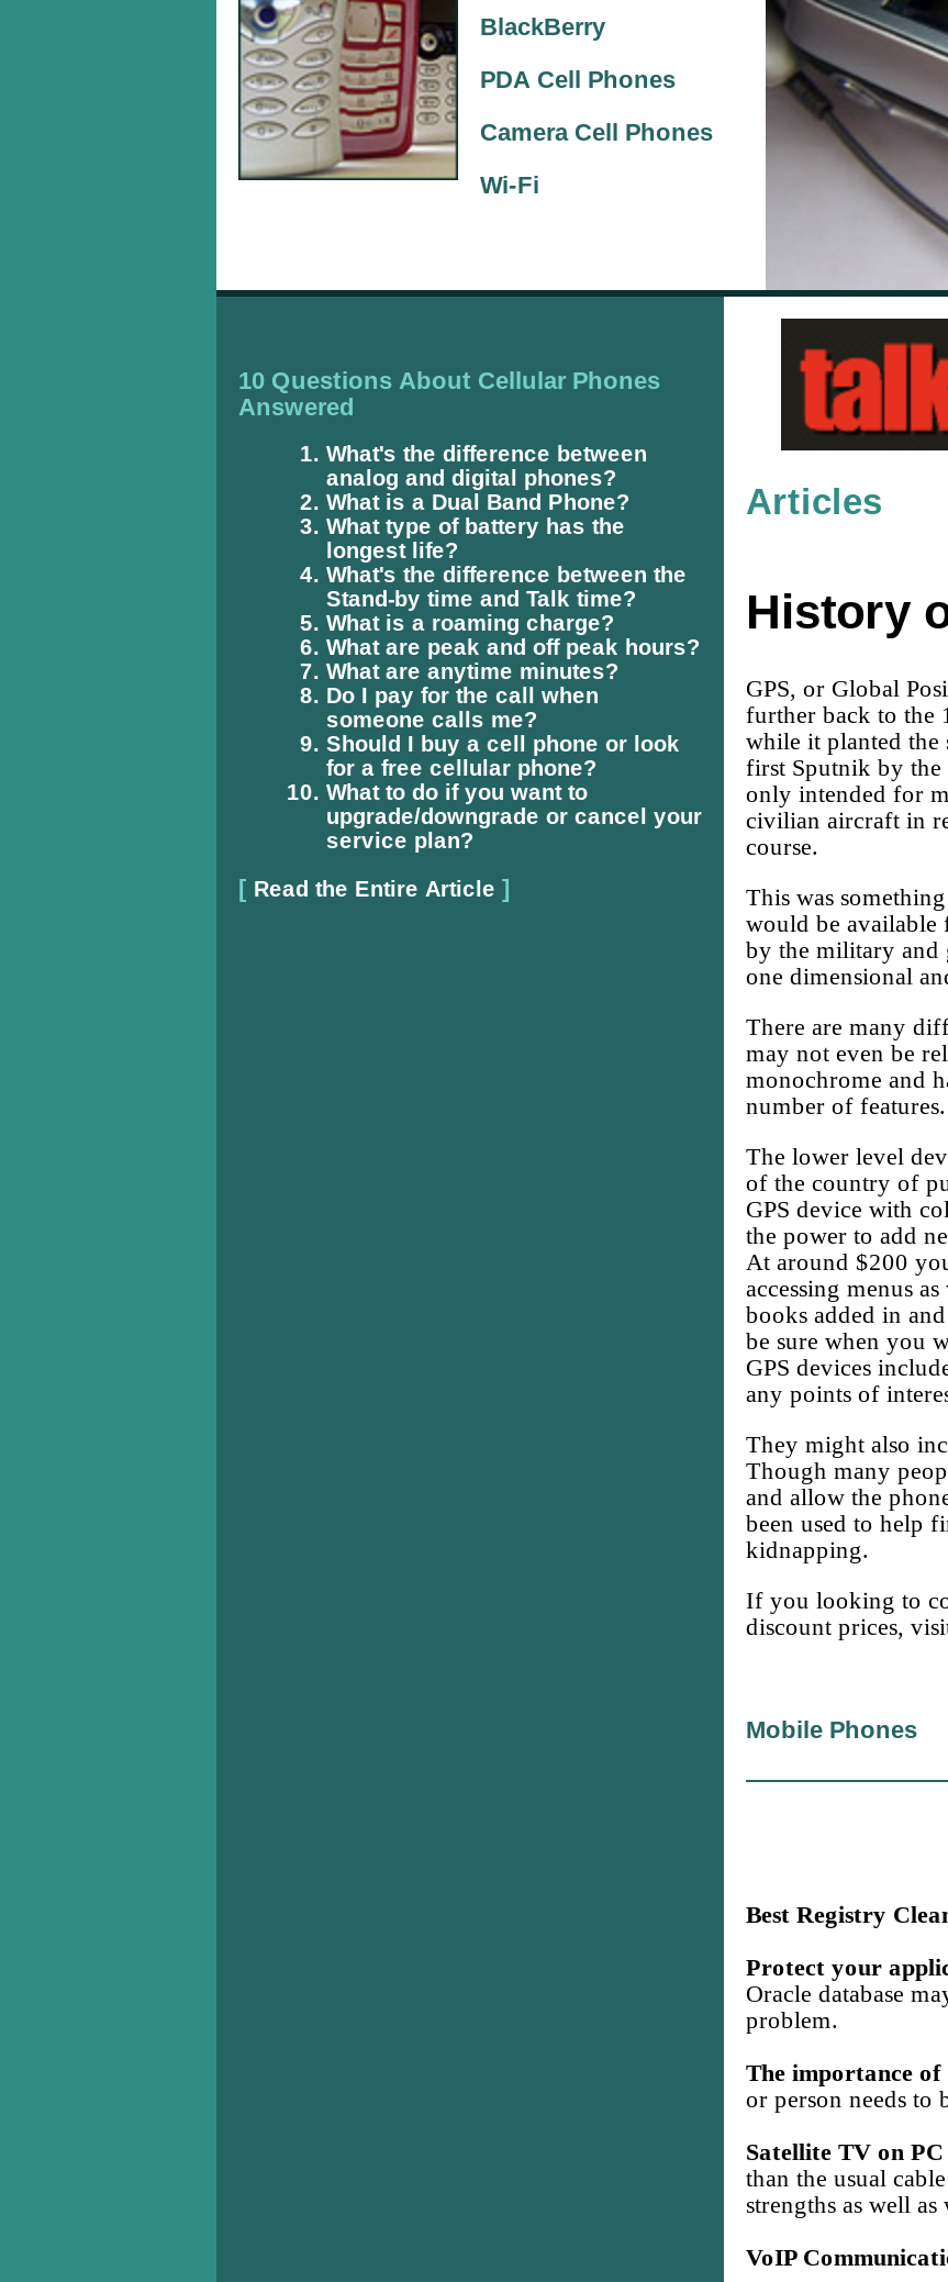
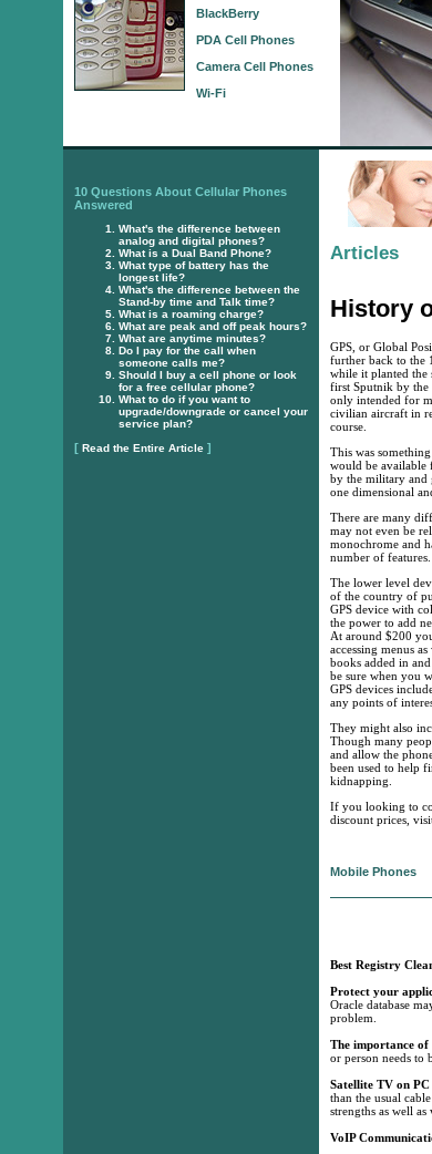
- [image]
+ [image]
